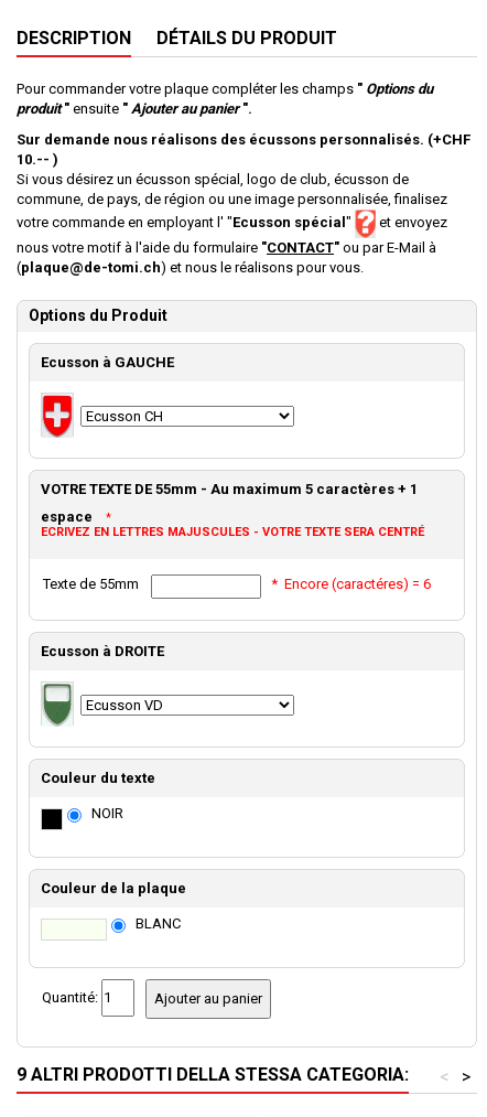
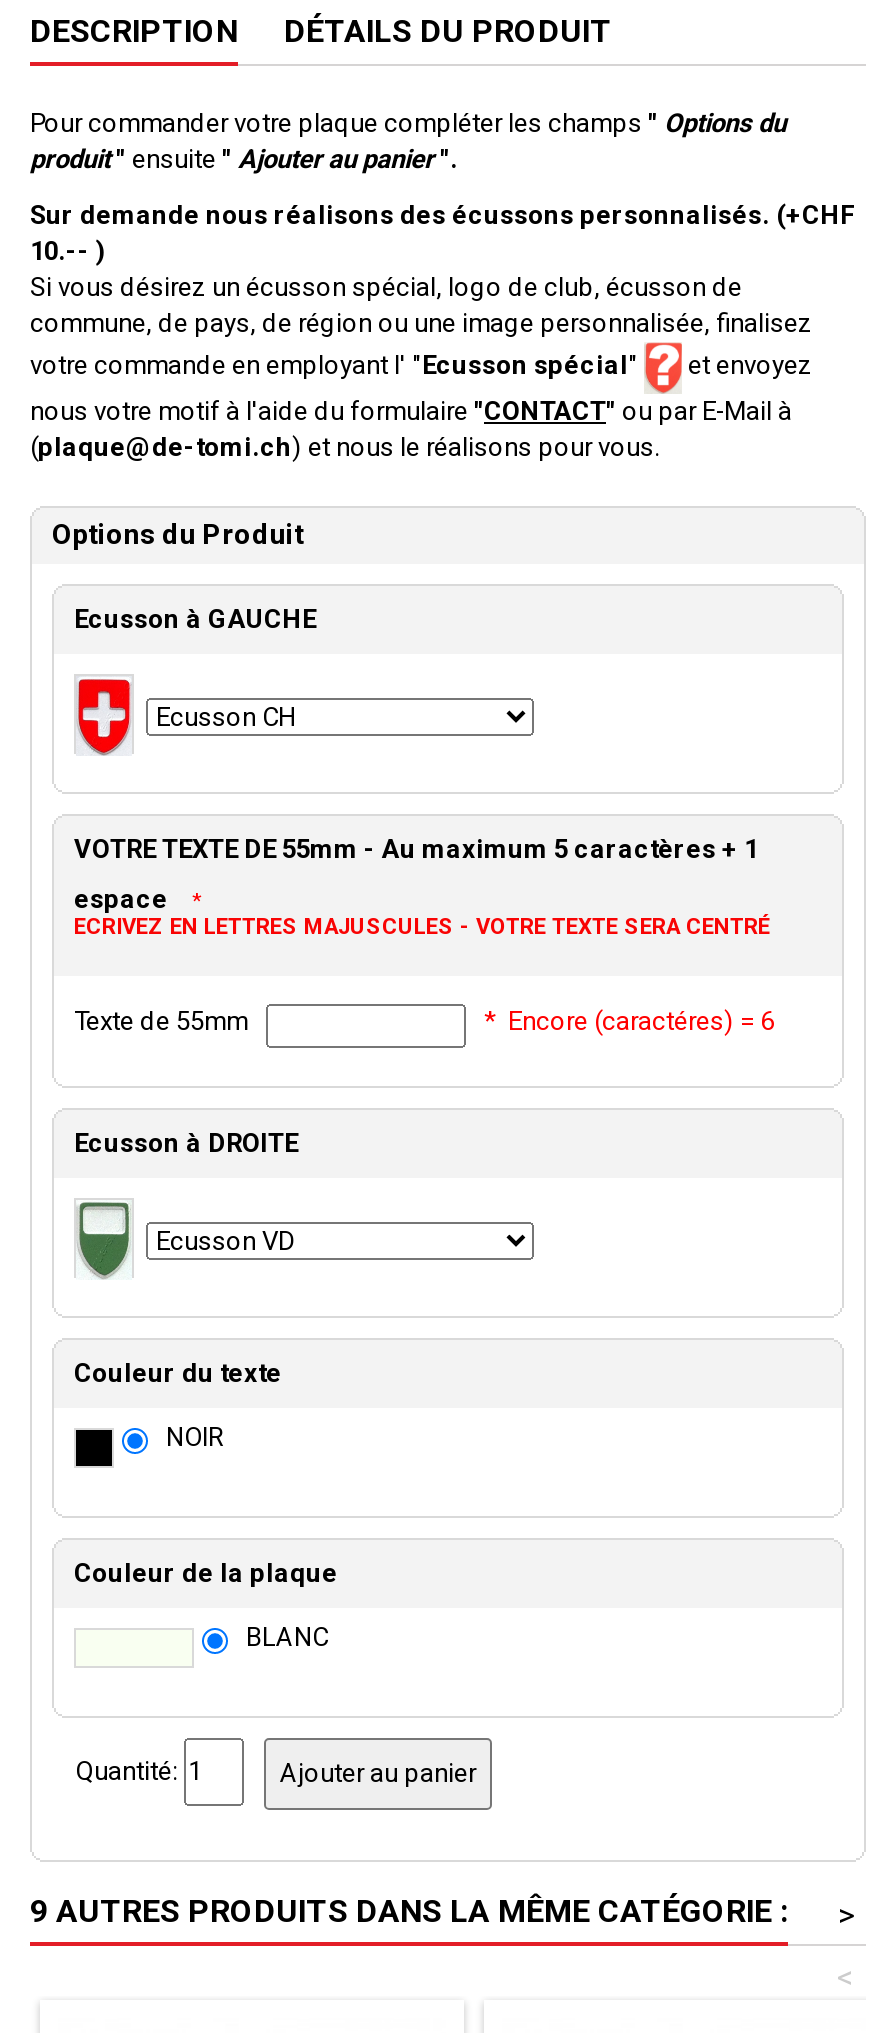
- 9 ALTRI PRODOTTI DELLA STESSA CATEGORIA:
+ 9 AUTRES PRODUITS DANS LA MÊME CATÉGORIE :
